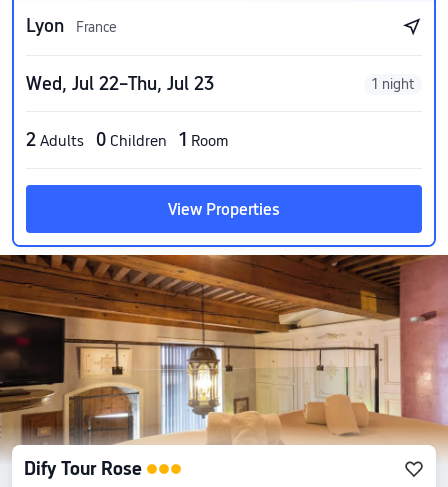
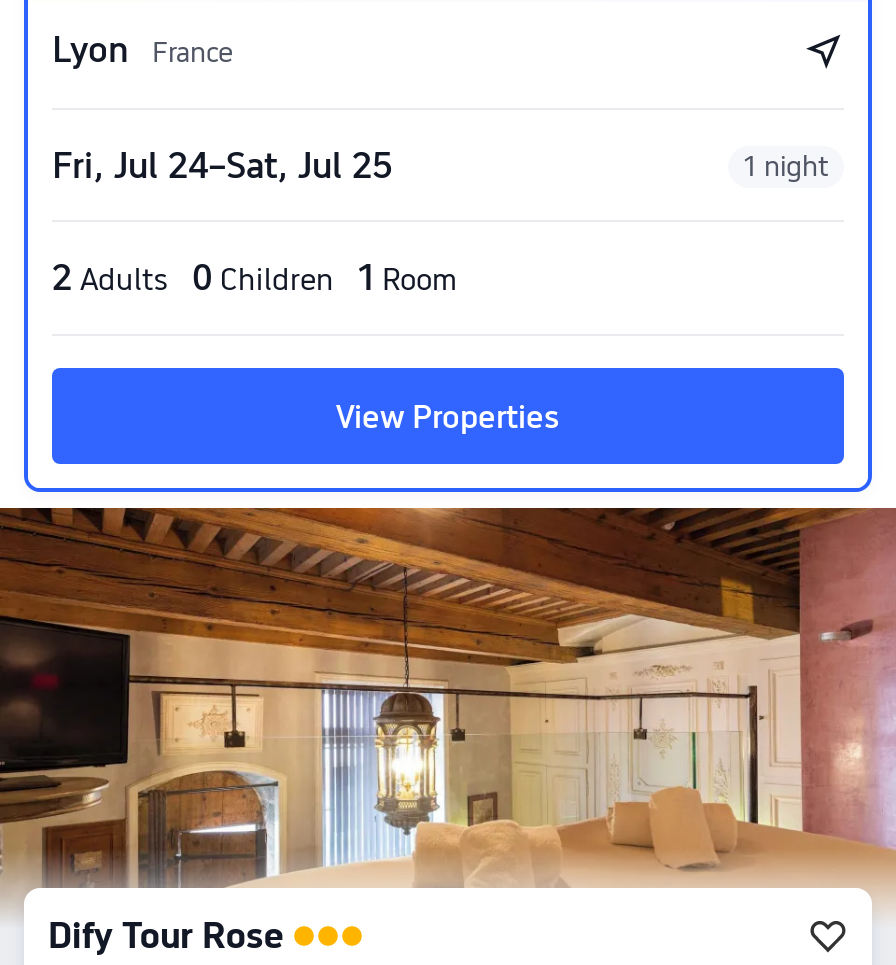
- Wed, Jul 22–Thu, Jul 23
+ Fri, Jul 24–Sat, Jul 25
